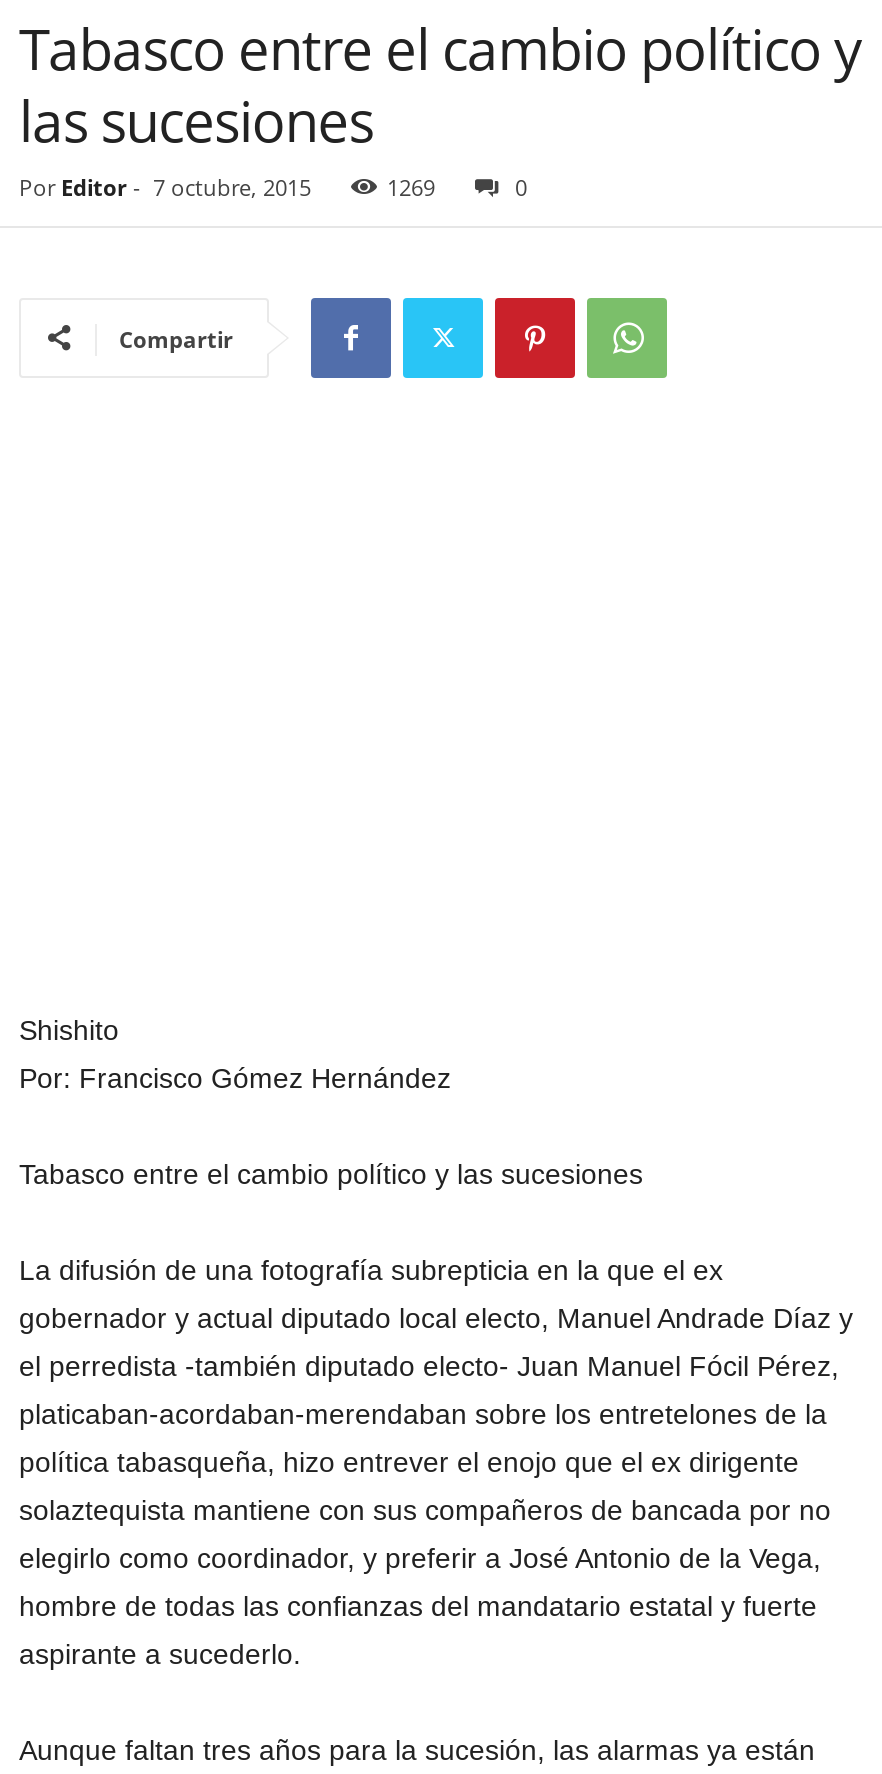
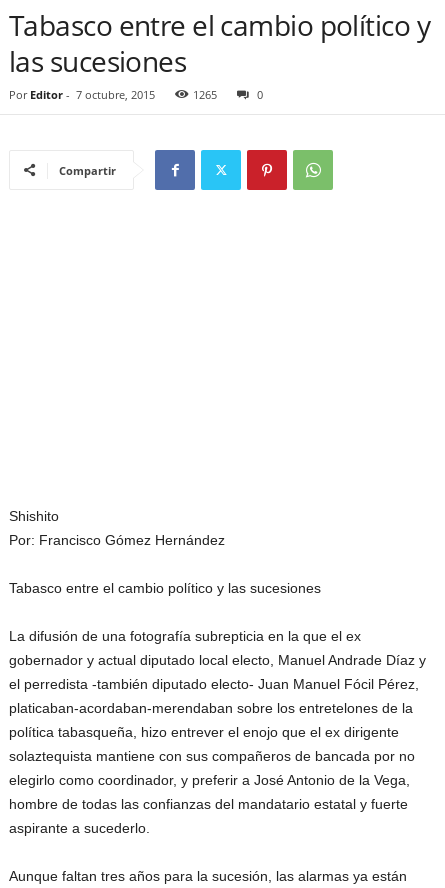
- 1269
+ 1265
